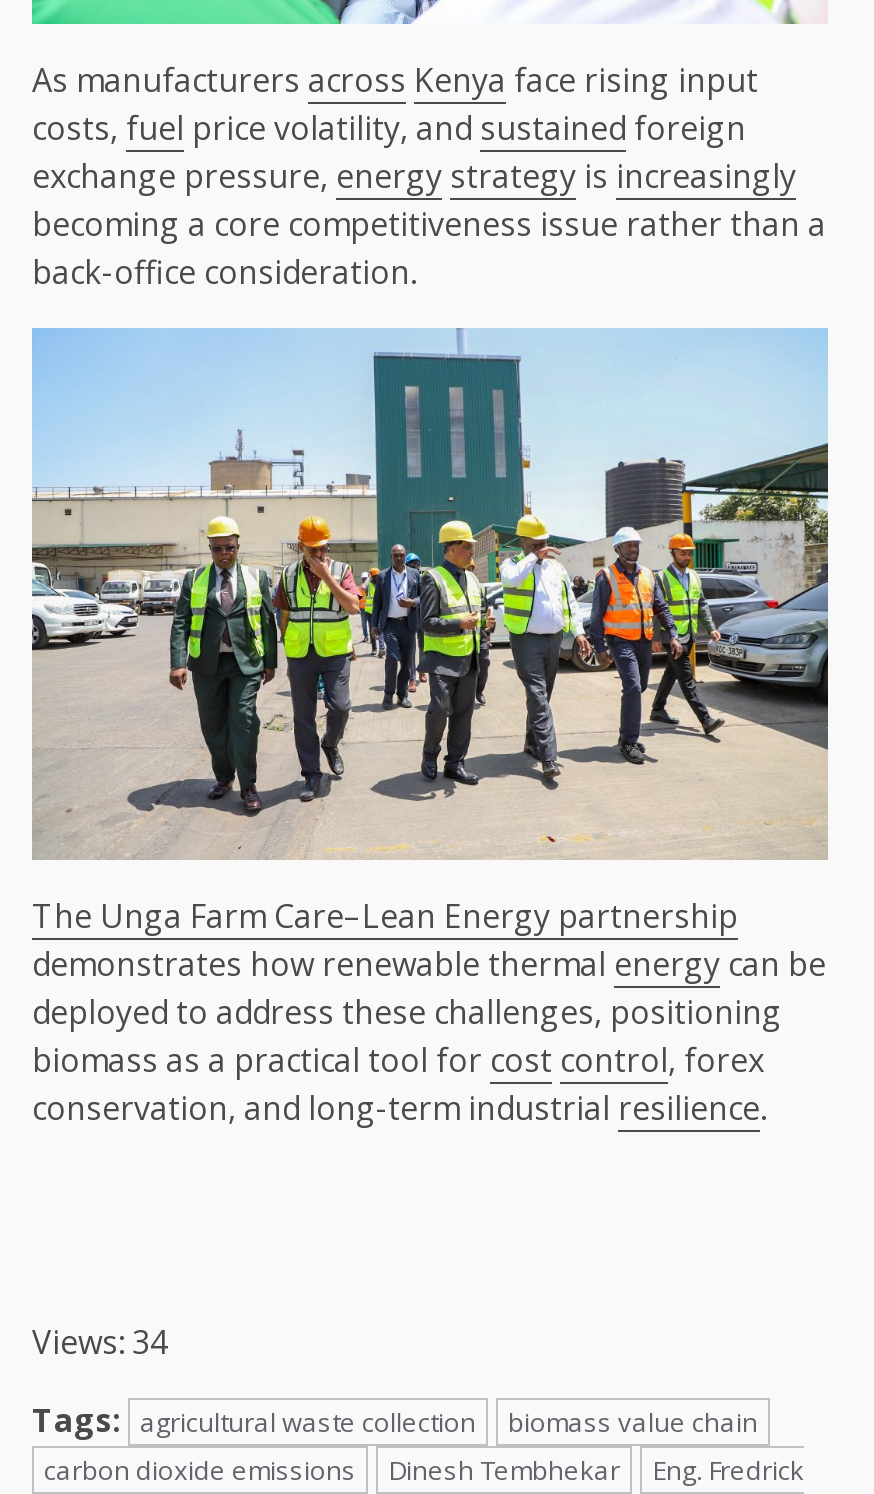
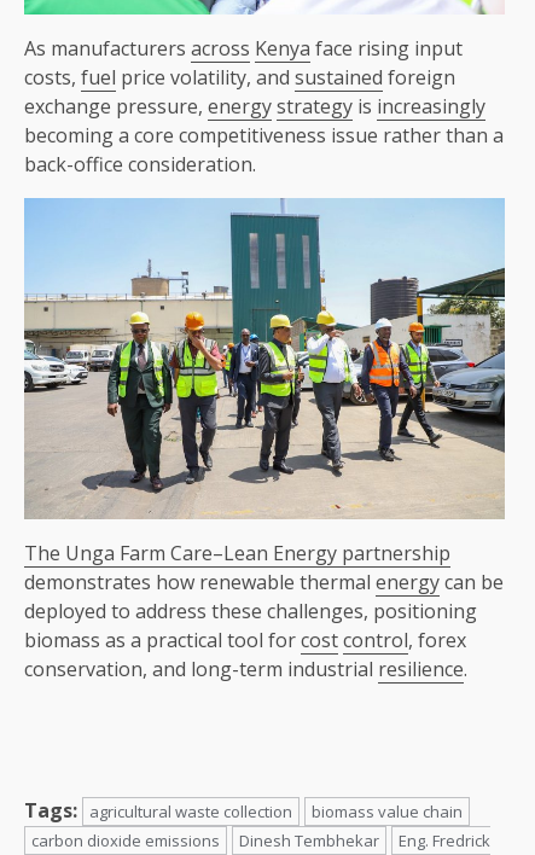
- Views: 34
